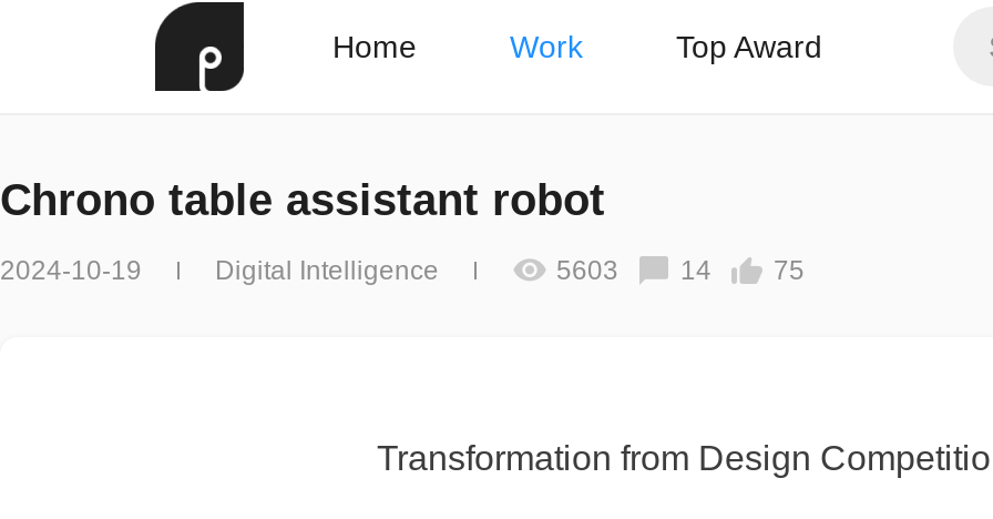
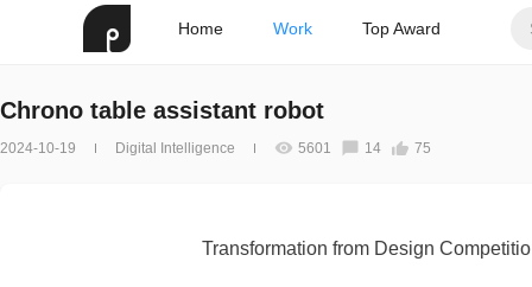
- 5603 14 75
+ 5601 14 75
